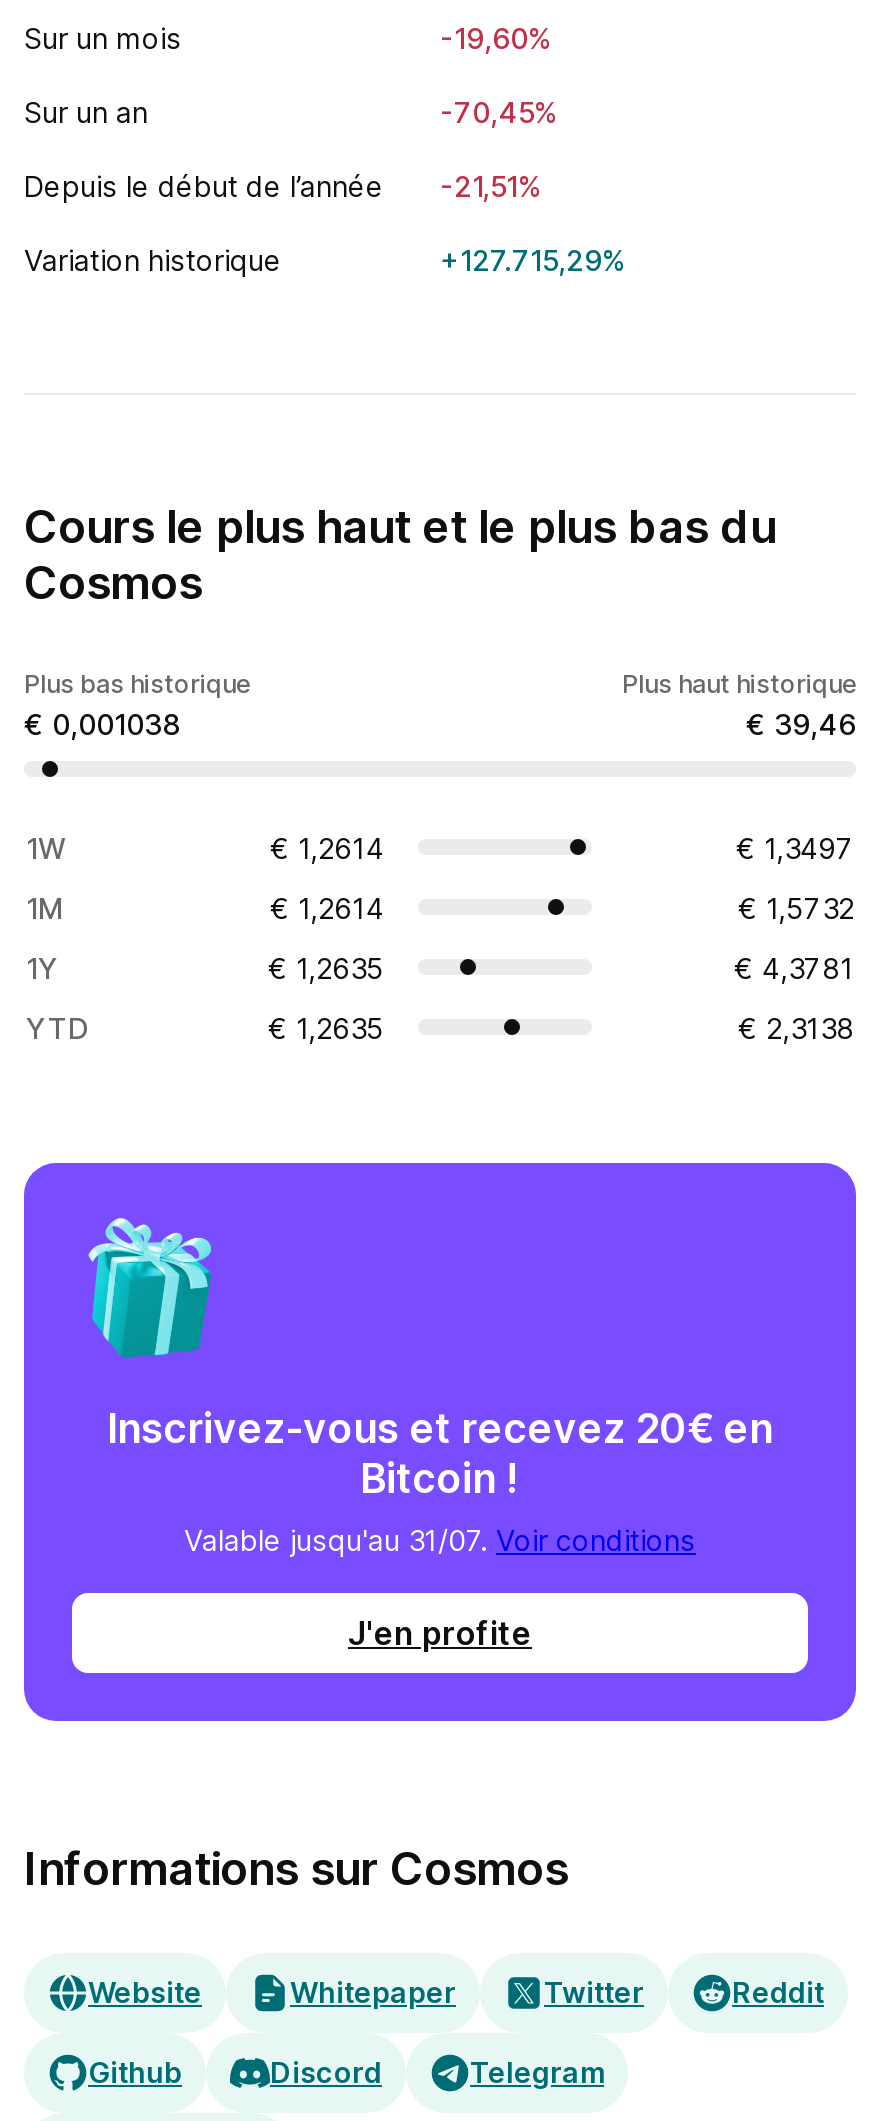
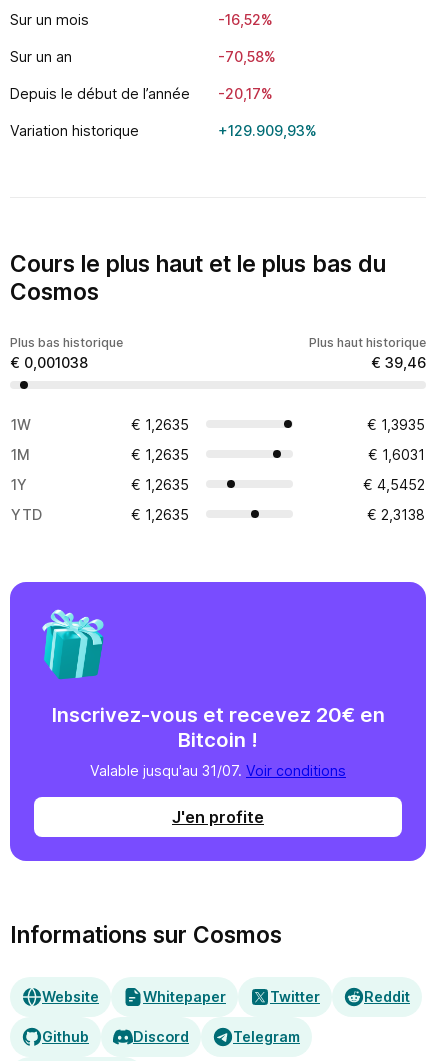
- -19,60%
+ -16,52%

- -70,45%
+ -70,58%

- Depuis le début de l’année -21,51%
+ Depuis le début de l’année -20,17%

- +127.715,29%
+ +129.909,93%

- € 1,2614
+ € 1,2635

- € 1,3497
+ € 1,3935

- € 1,2614
+ € 1,2635

- € 1,5732
+ € 1,6031

- € 4,3781
+ € 4,5452
